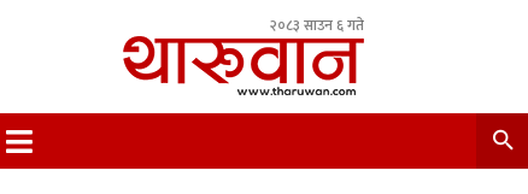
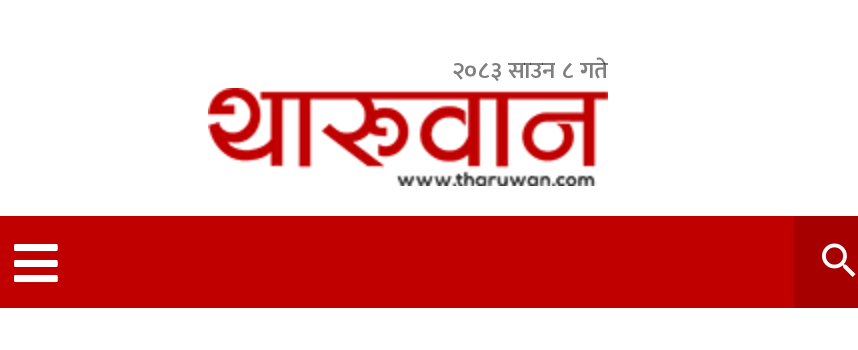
- २०८३ साउन ६ गते
+ २०८३ साउन ८ गते
